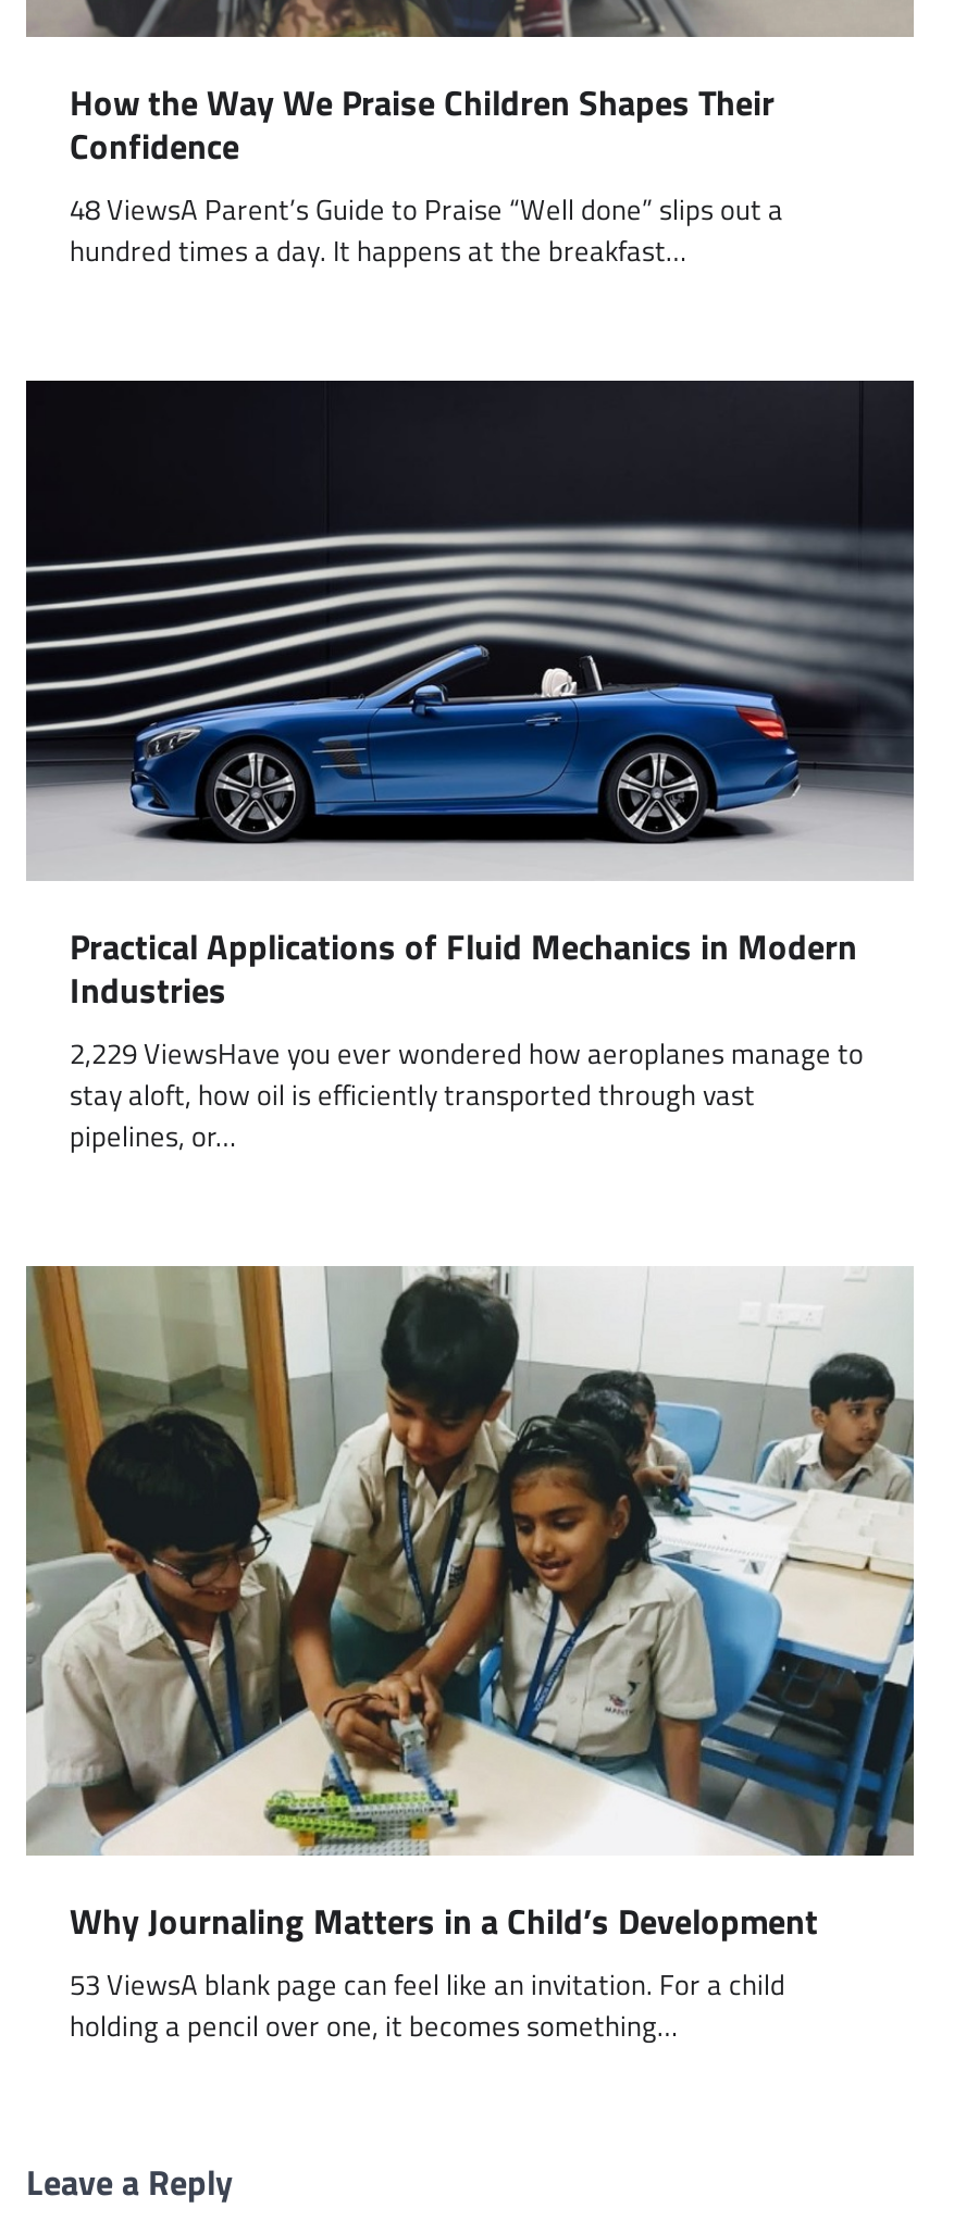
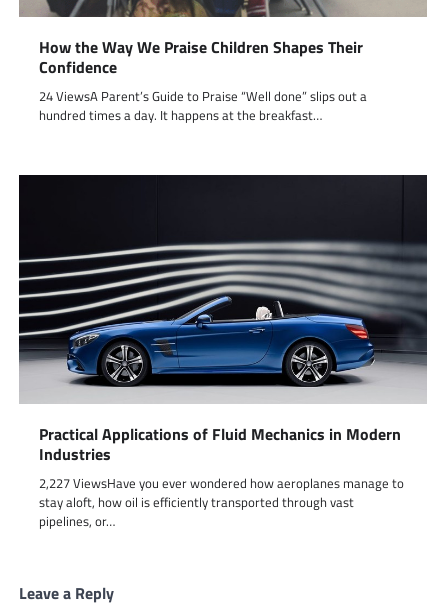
- 48 ViewsA Parent’s Guide to Praise “Well done” slips out a
+ 24 ViewsA Parent’s Guide to Praise “Well done” slips out a

- 2,229 ViewsHave you ever wondered how aeroplanes manage to
+ 2,227 ViewsHave you ever wondered how aeroplanes manage to

- [image]
- Why Journaling Matters in a Child’s Development
- 53 ViewsA blank page can feel like an invitation. For a child
- holding a pencil over one, it becomes something…
